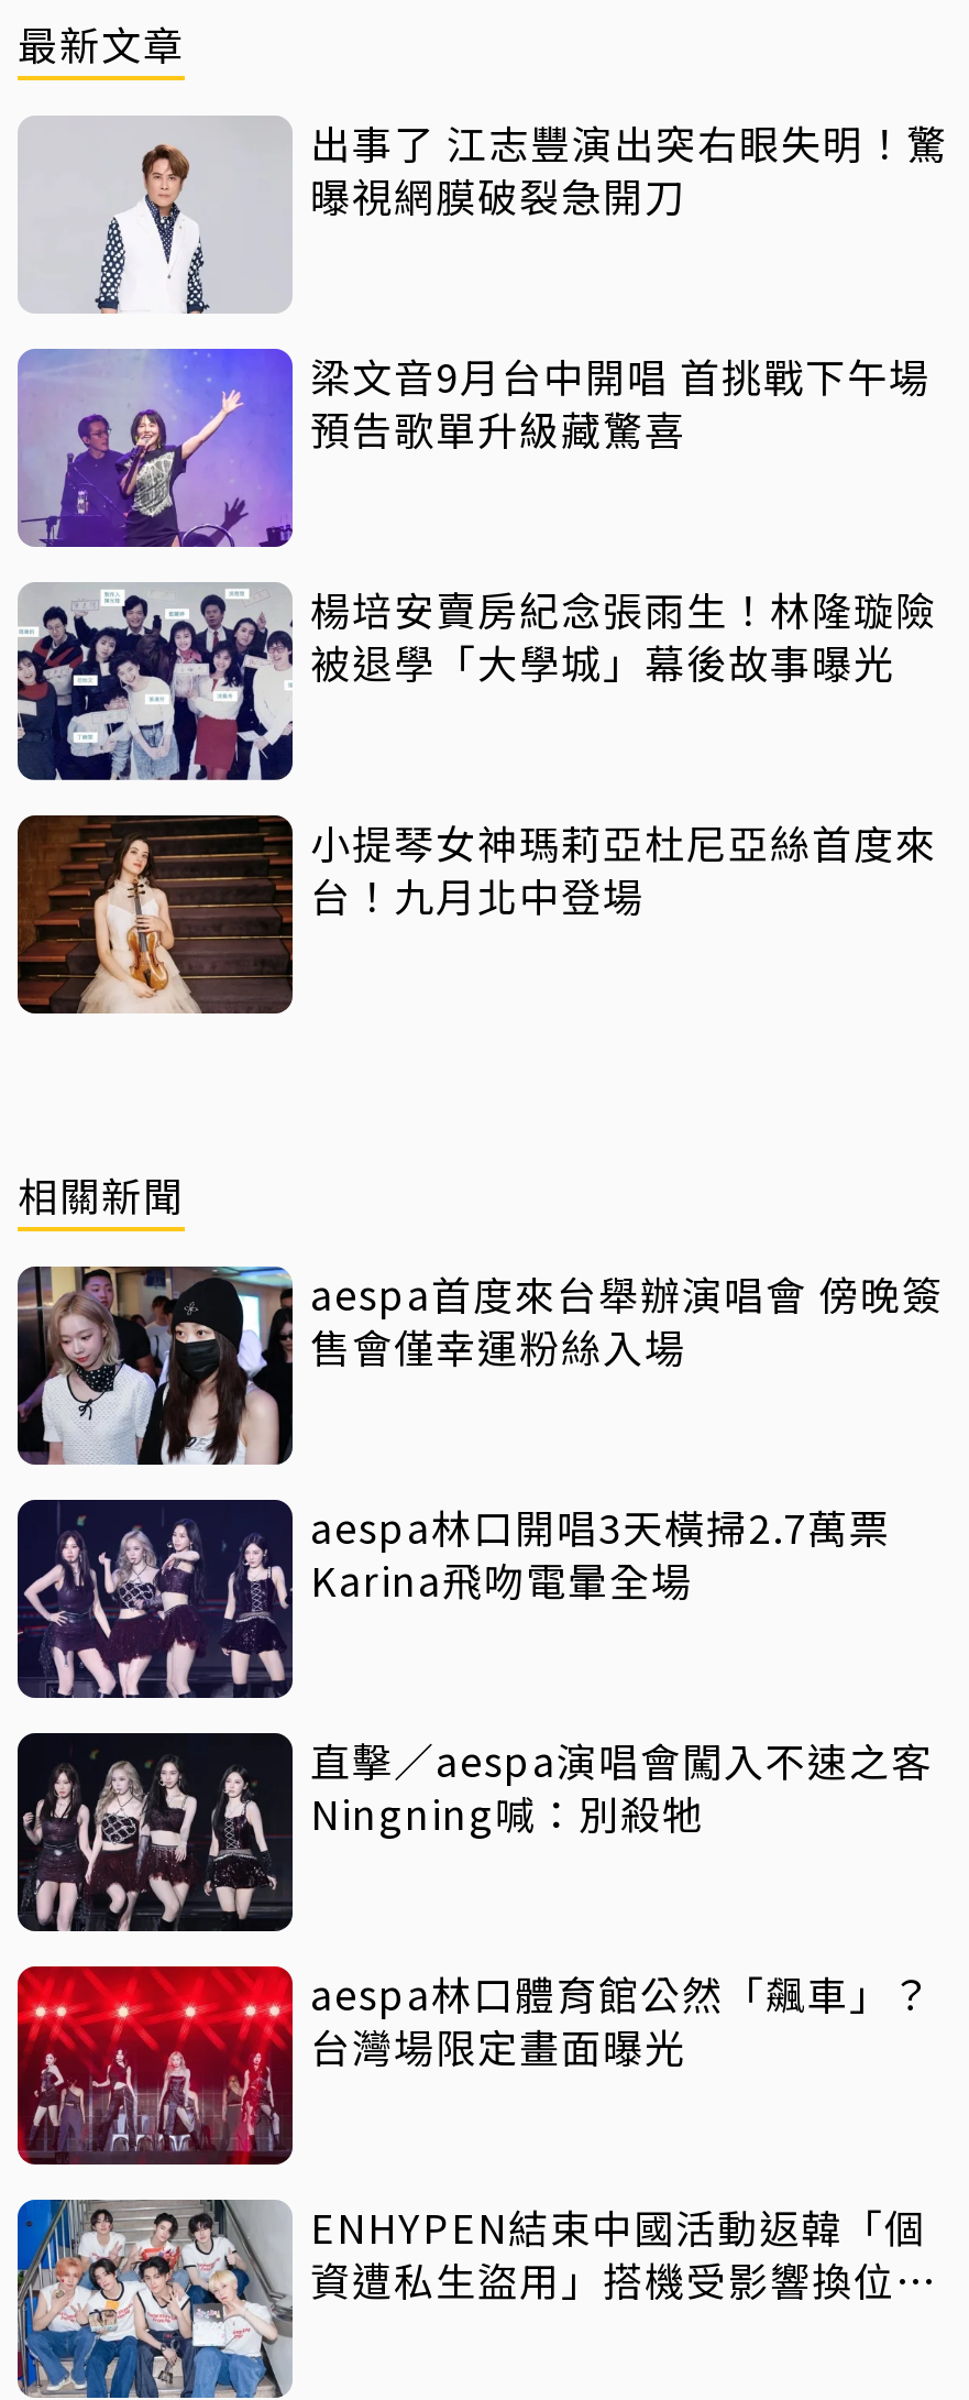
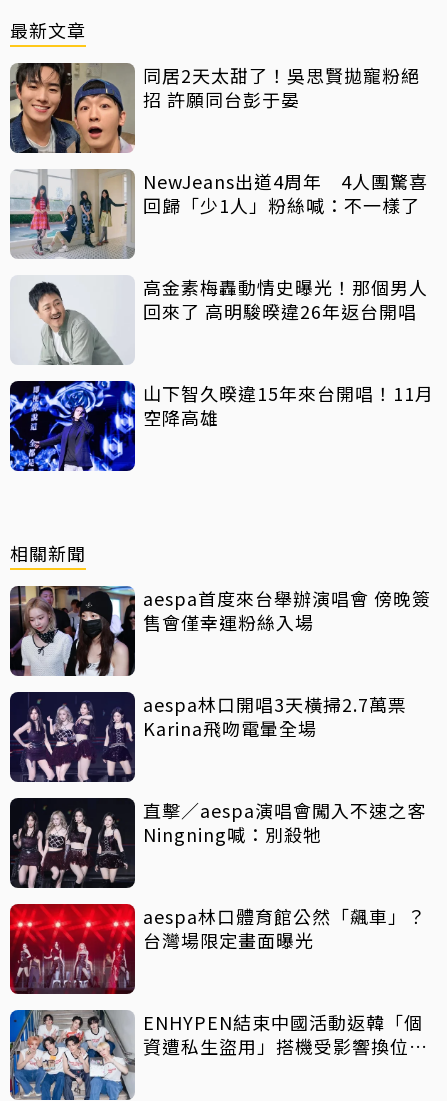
- [image]
- 出事了 江志豐演出突右眼失明！驚
- 曝視網膜破裂急開刀
+ [image]
+ 同居2天太甜了！吳思賢拋寵粉絕
+ 招 許願同台彭于晏

- [image]
- 梁文音9月台中開唱 首挑戰下午場
- 預告歌單升級藏驚喜
+ [image]
+ NewJeans出道4周年 4人團驚喜
+ 回歸「少1人」粉絲喊：不一樣了

- [image]
- 楊培安賣房紀念張雨生！林隆璇險
- 被退學「大學城」幕後故事曝光
+ [image]
+ 高金素梅轟動情史曝光！那個男人
+ 回來了 高明駿暌違26年返台開唱

- [image]
- 小提琴女神瑪莉亞杜尼亞絲首度來
- 台！九月北中登場
+ [image]
+ 山下智久暌違15年來台開唱！11月
+ 空降高雄
